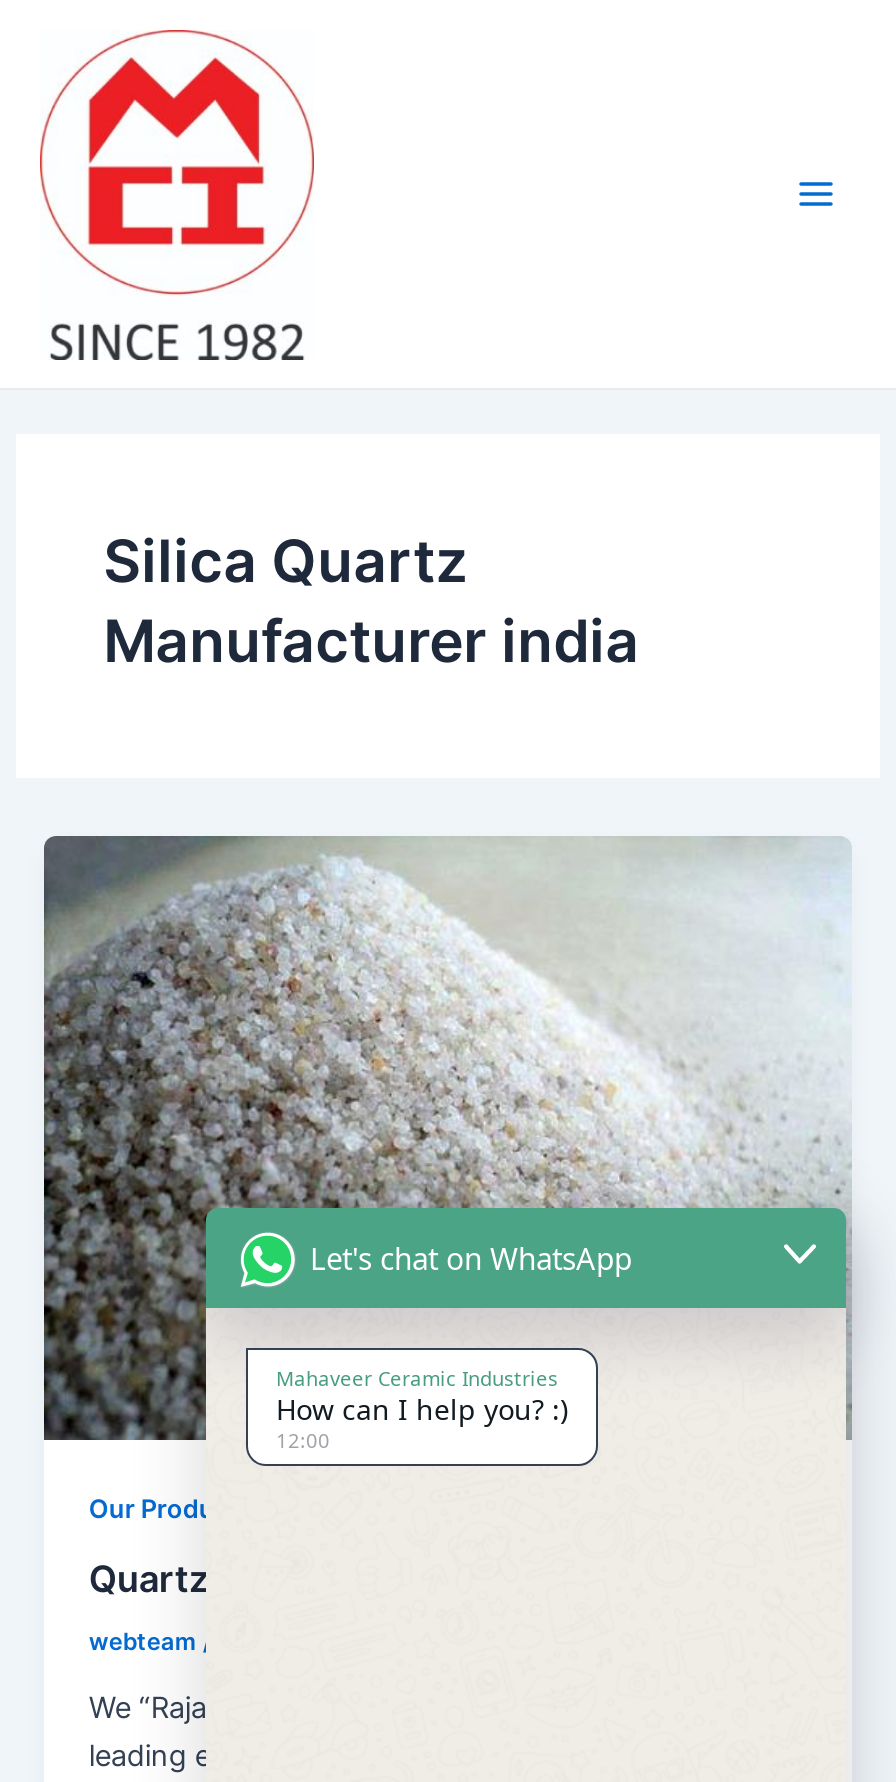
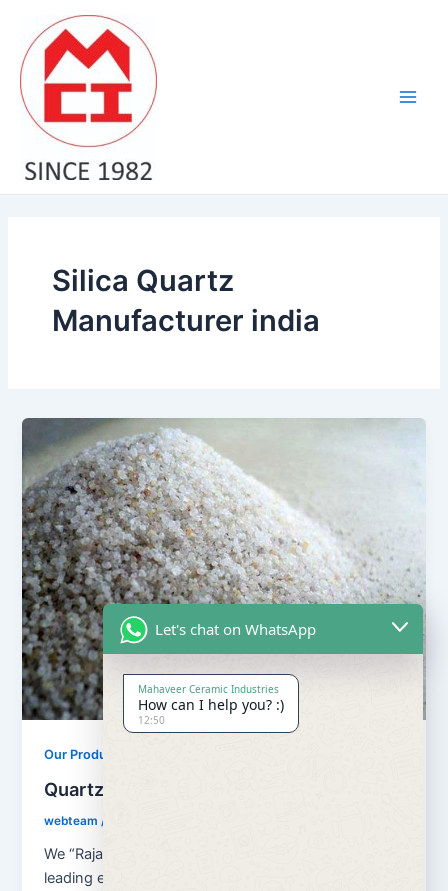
- 12:00
+ 12:50
